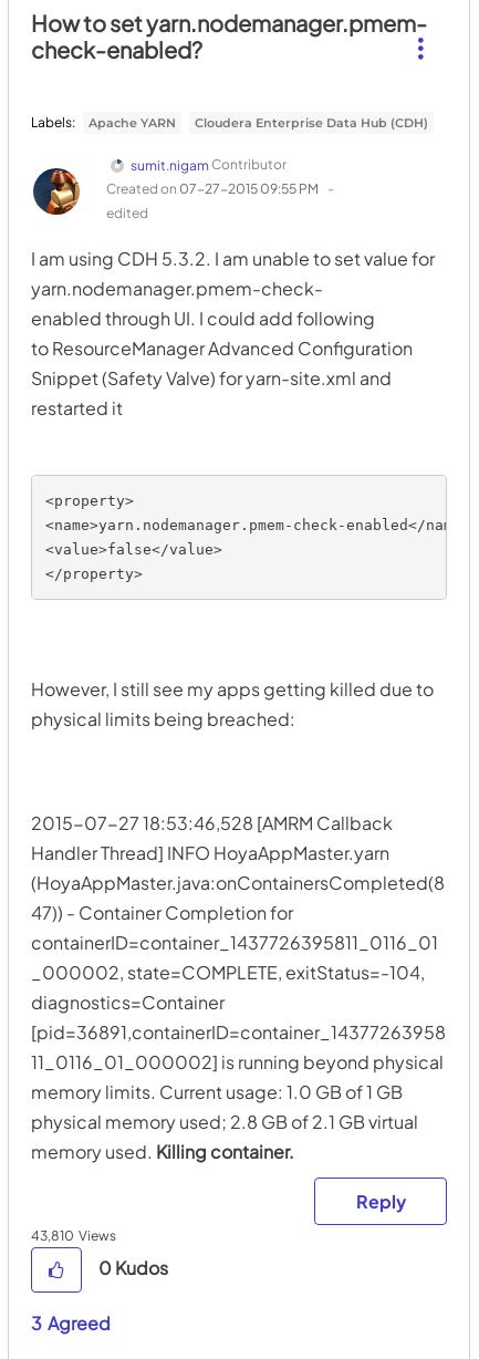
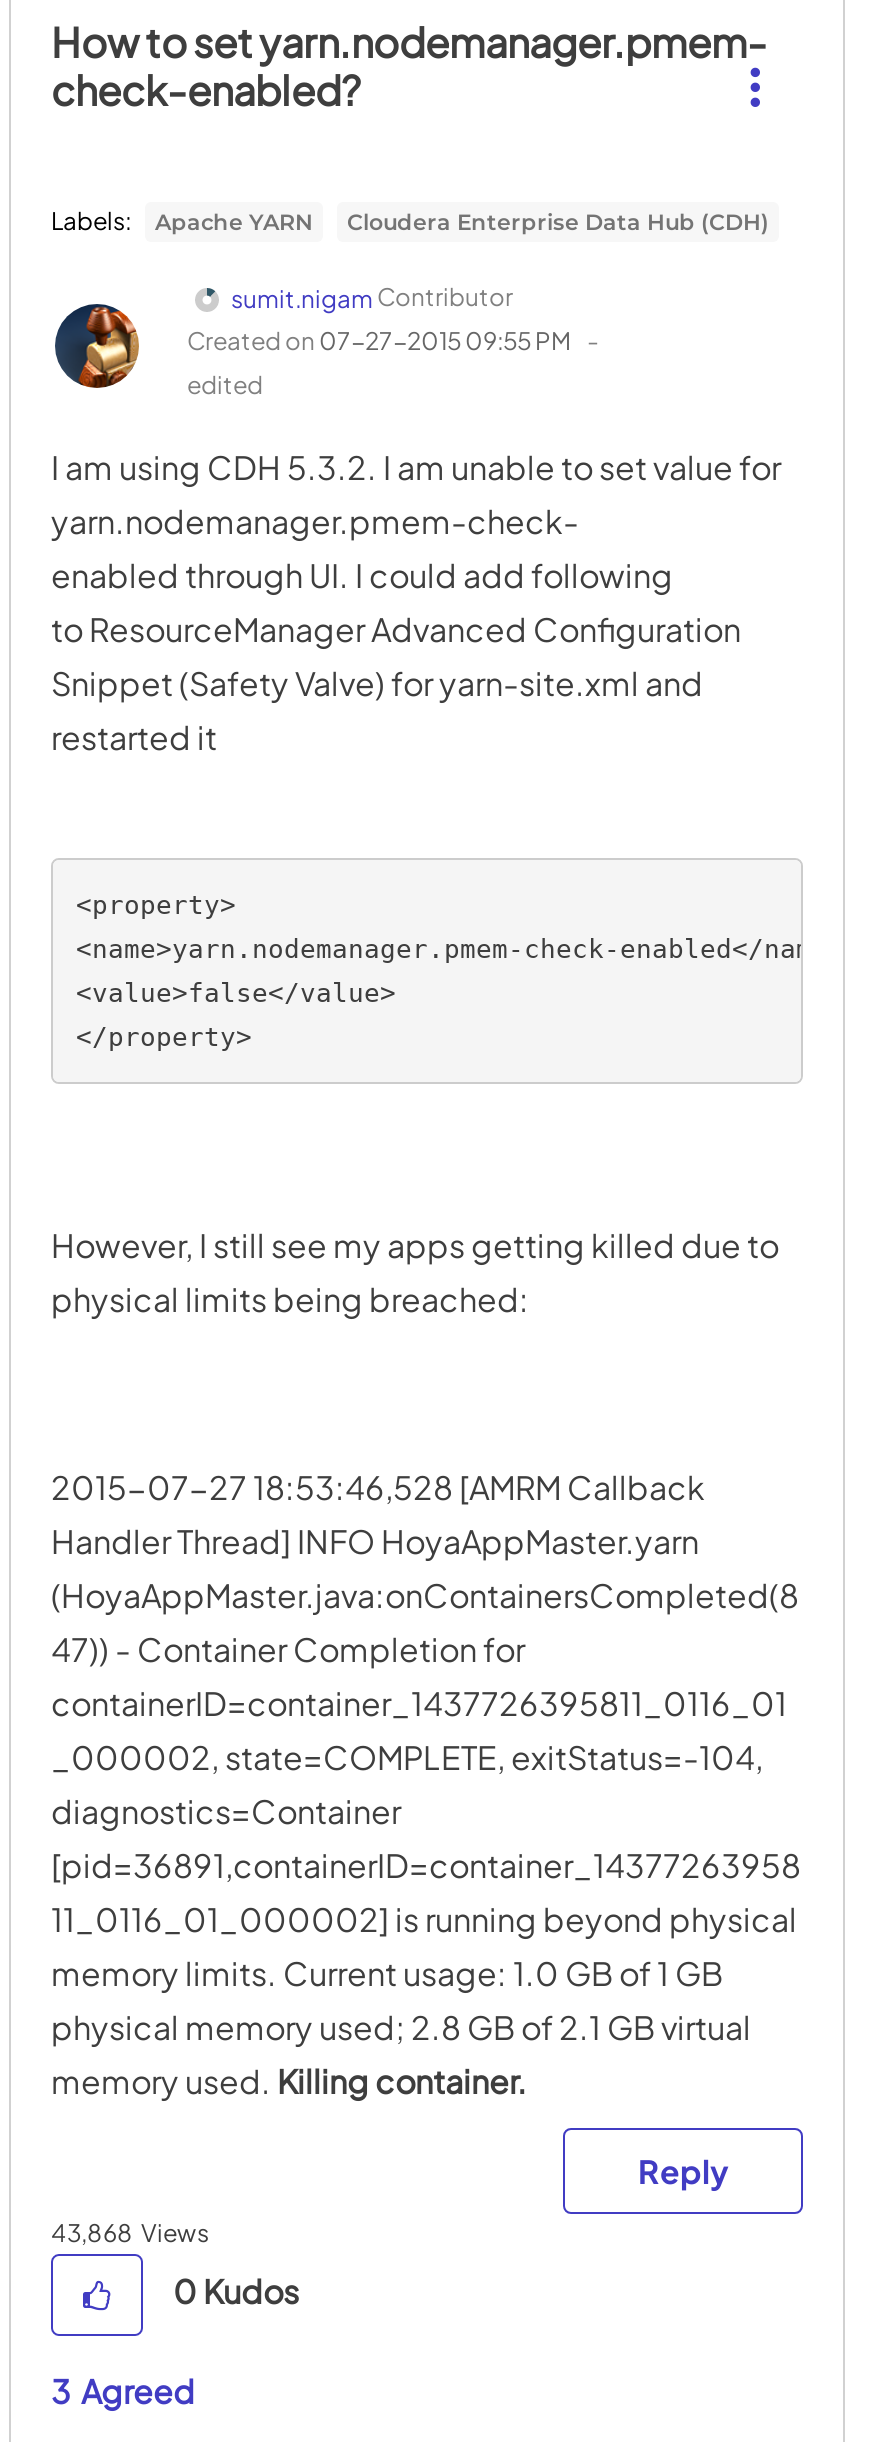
- 43,810
+ 43,868
